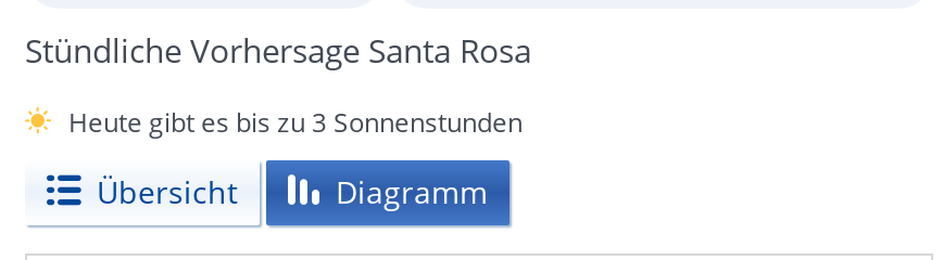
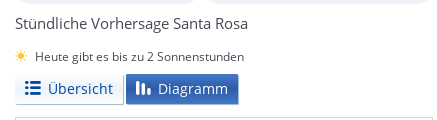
- Heute gibt es bis zu 3 Sonnenstunden
+ Heute gibt es bis zu 2 Sonnenstunden
